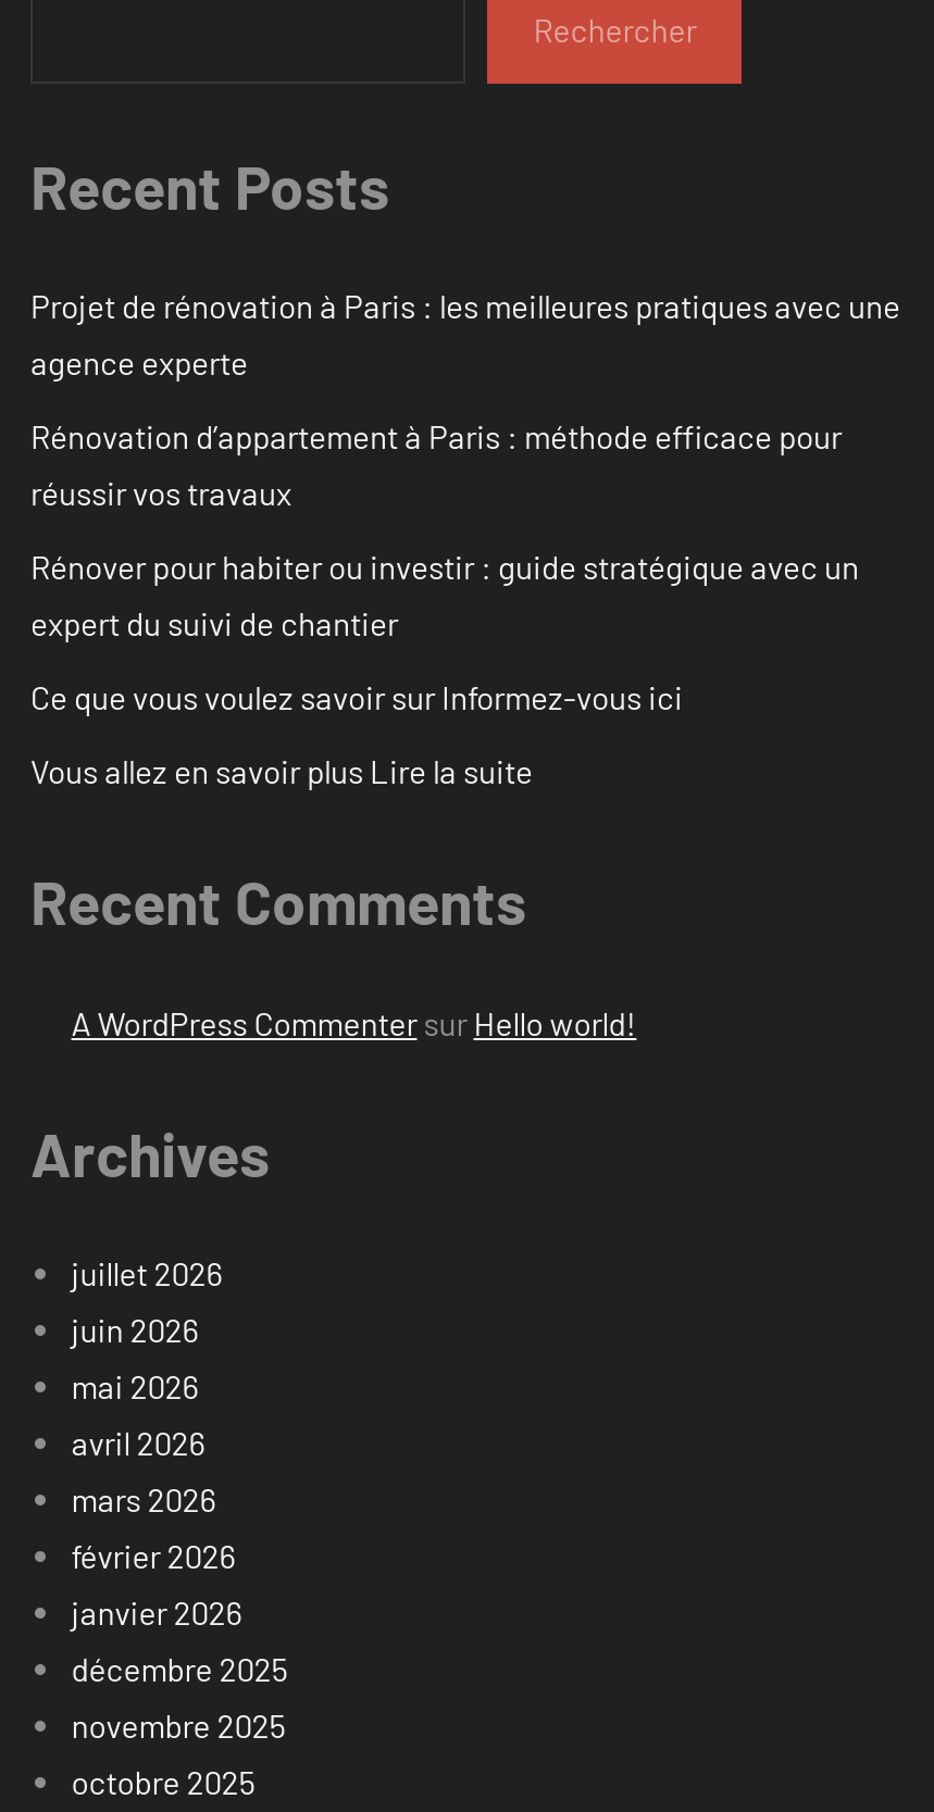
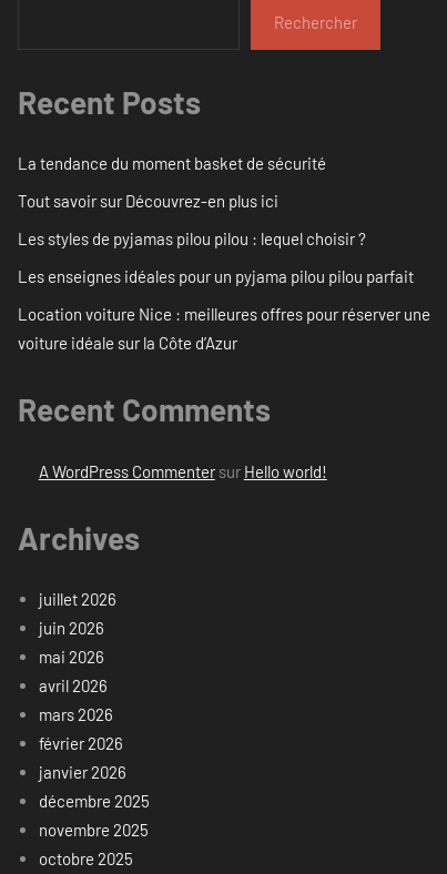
- Projet de rénovation à Paris : les meilleures pratiques avec une
- agence experte
+ La tendance du moment basket de sécurité

- Rénovation d’appartement à Paris : méthode efficace pour
- réussir vos travaux
+ Tout savoir sur Découvrez-en plus ici

- Rénover pour habiter ou investir : guide stratégique avec un
- expert du suivi de chantier
+ Les styles de pyjamas pilou pilou : lequel choisir ?

- Ce que vous voulez savoir sur Informez-vous ici
+ Les enseignes idéales pour un pyjama pilou pilou parfait

- Vous allez en savoir plus Lire la suite
+ Location voiture Nice : meilleures offres pour réserver une
+ voiture idéale sur la Côte d’Azur
